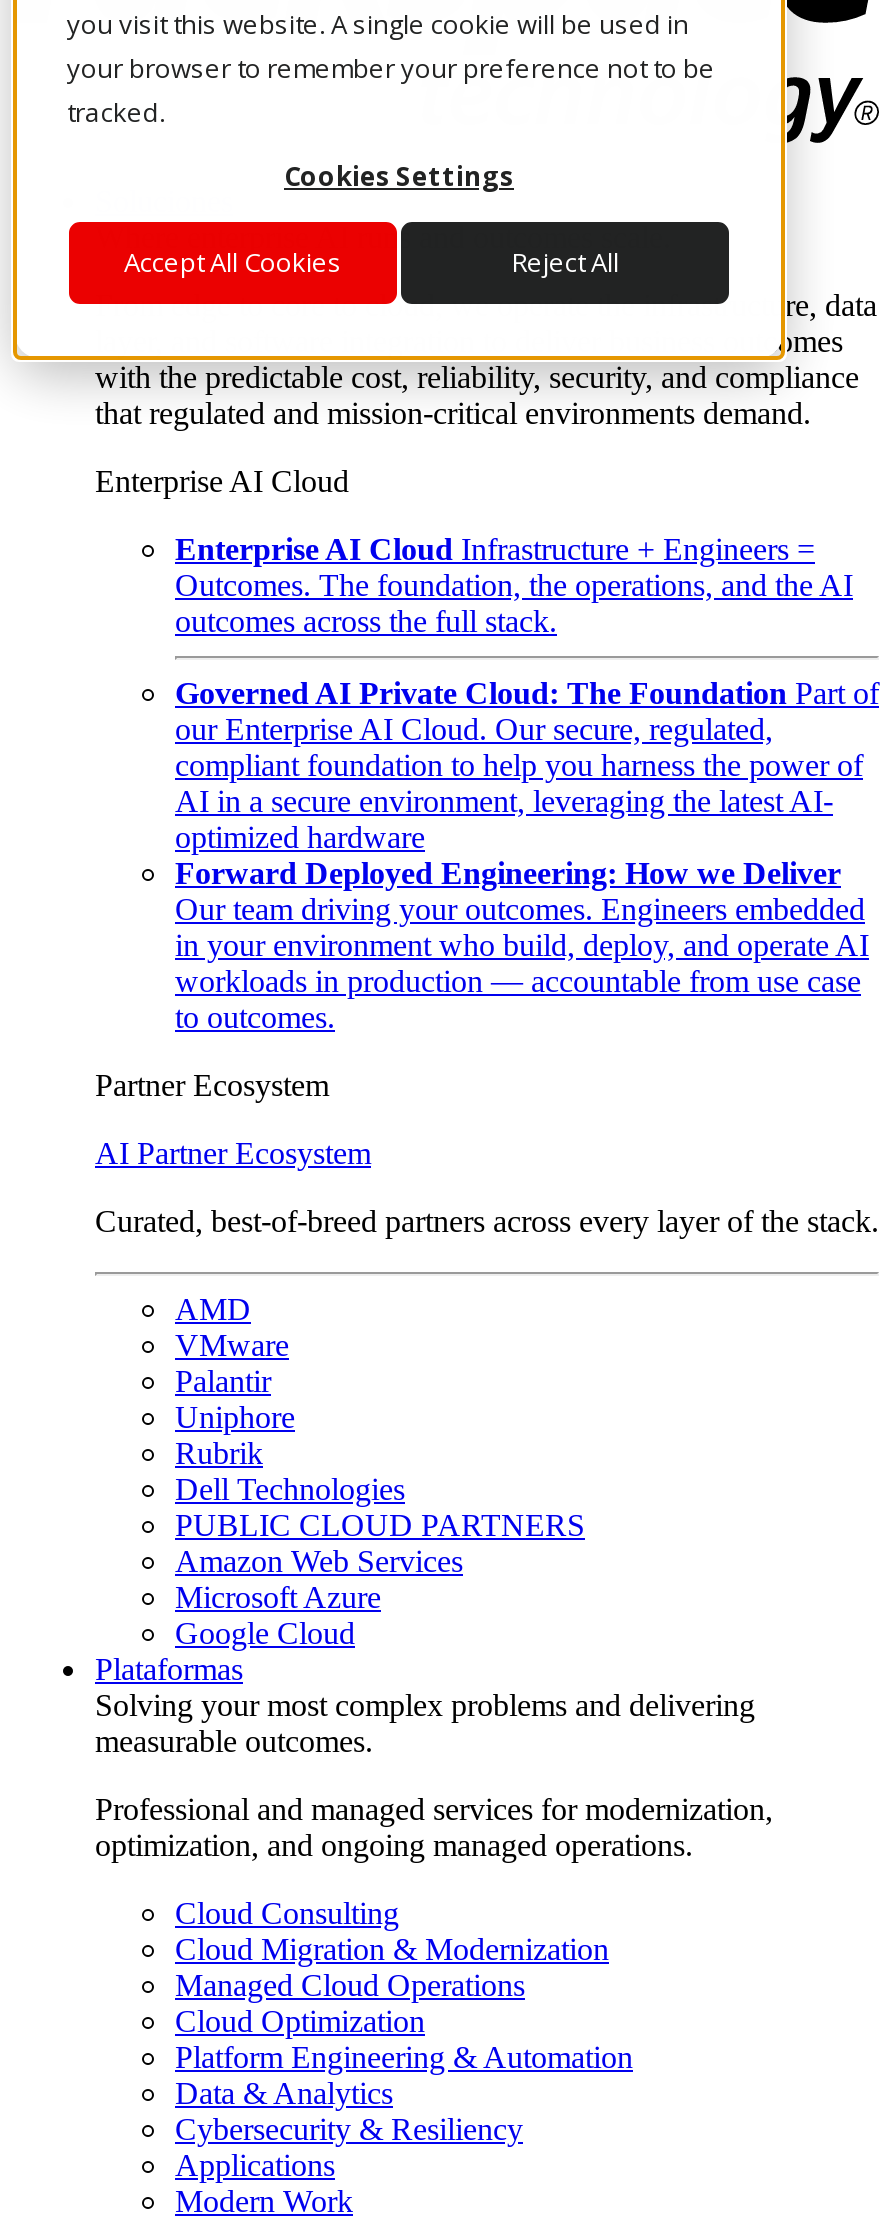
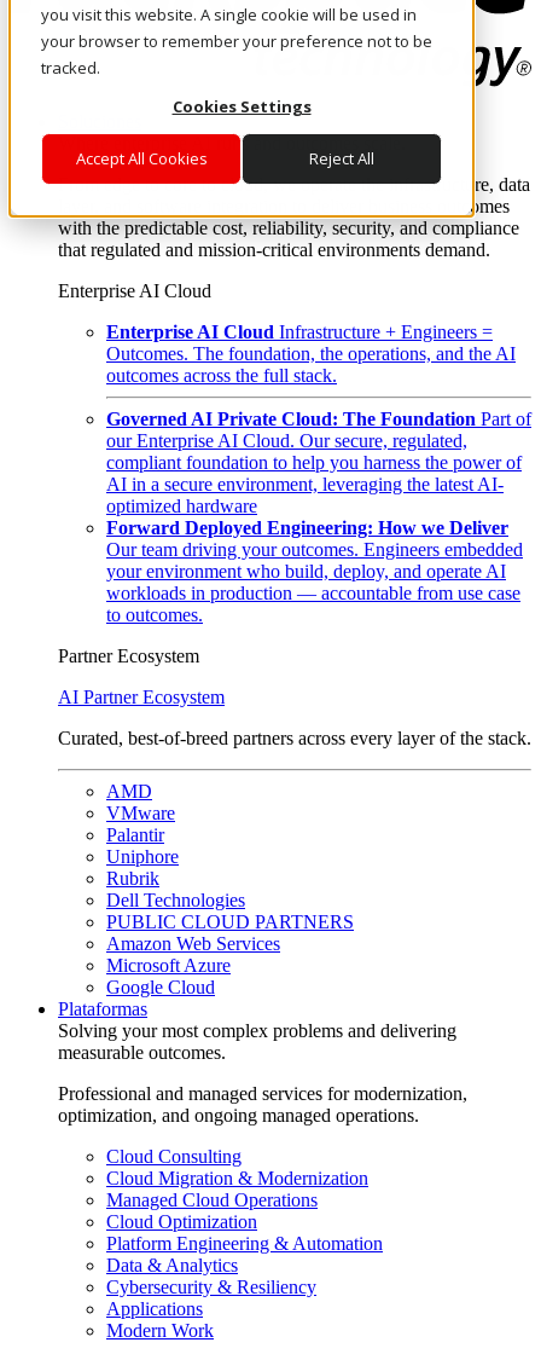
- in your environment who build, deploy, and operate AI
+ your environment who build, deploy, and operate AI
